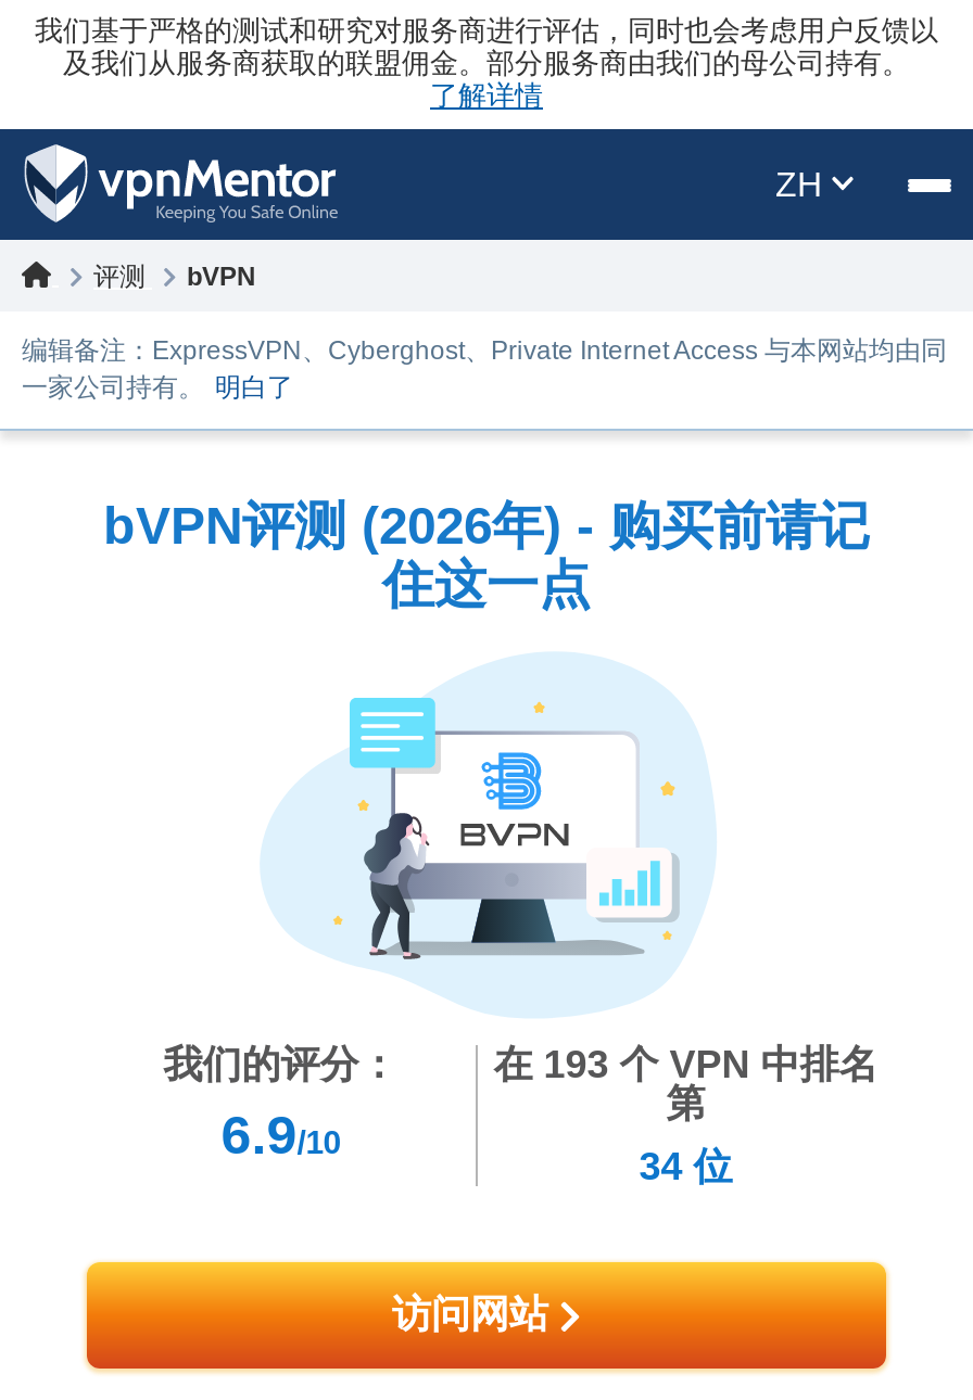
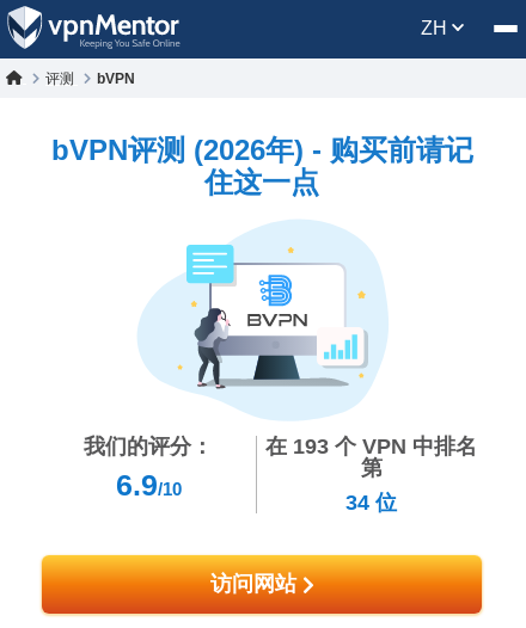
- 我们基于严格的测试和研究对服务商进行评估，同时也会考虑用户反馈以
- 及我们从服务商获取的联盟佣金。部分服务商由我们的母公司持有。
- 了解详情

- 编辑备注：ExpressVPN、Cyberghost、Private Internet Access 与本网站均由同
- 一家公司持有。 明白了
